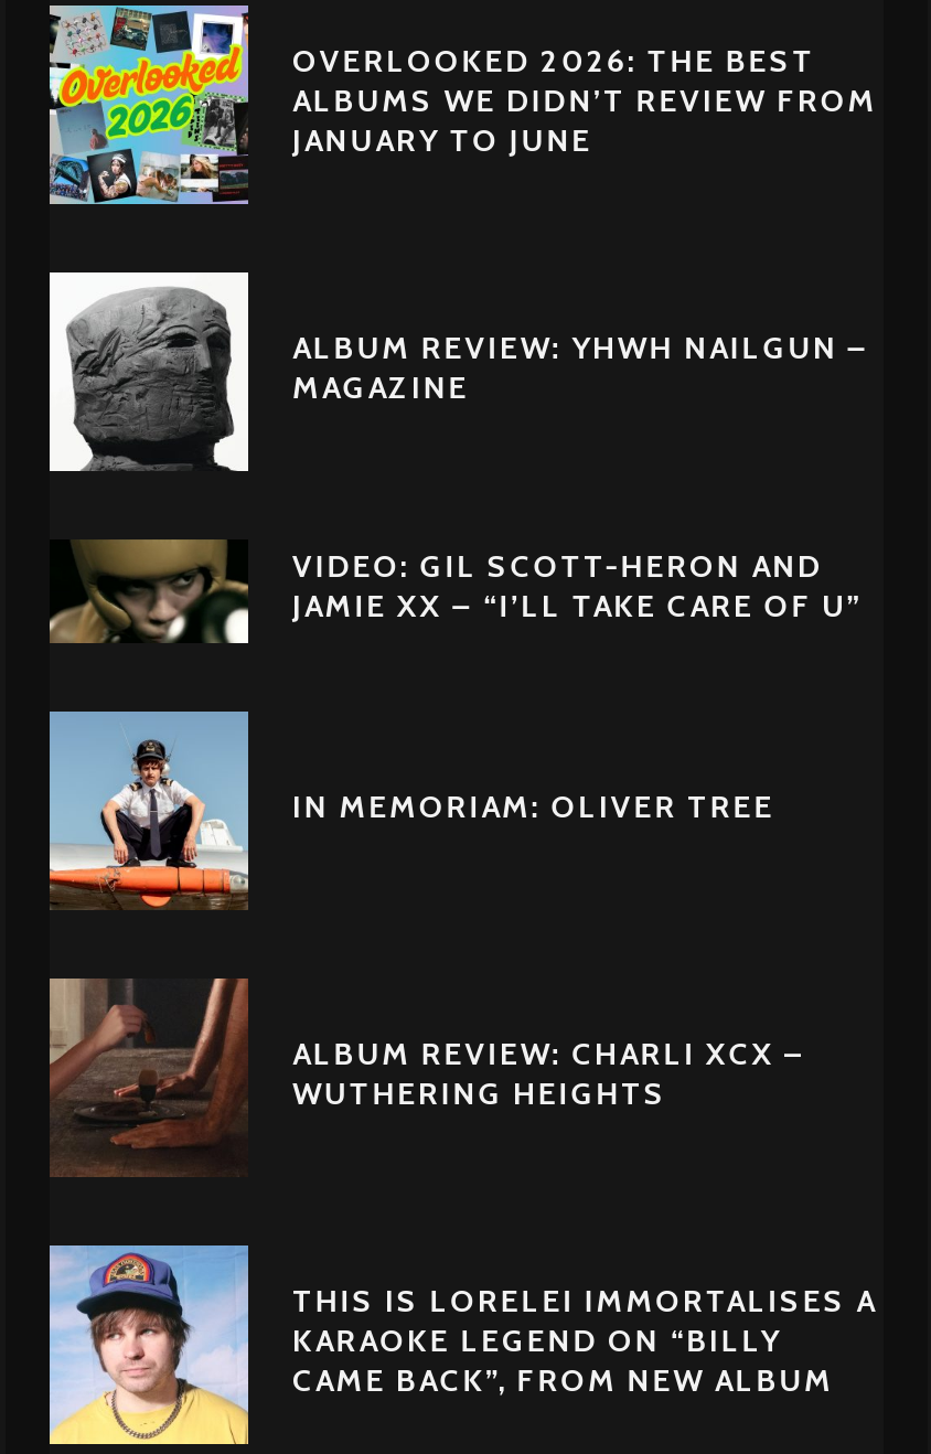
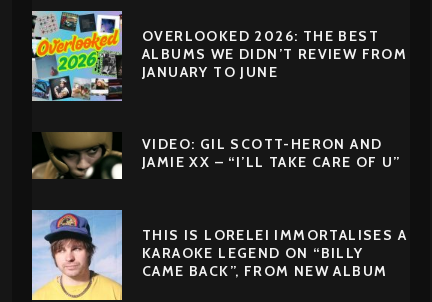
- [image]
- ALBUM REVIEW: YHWH NAILGUN –
- MAGAZINE

- [image]
- IN MEMORIAM: OLIVER TREE

- [image]
- ALBUM REVIEW: CHARLI XCX –
- WUTHERING HEIGHTS
